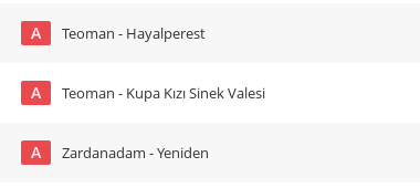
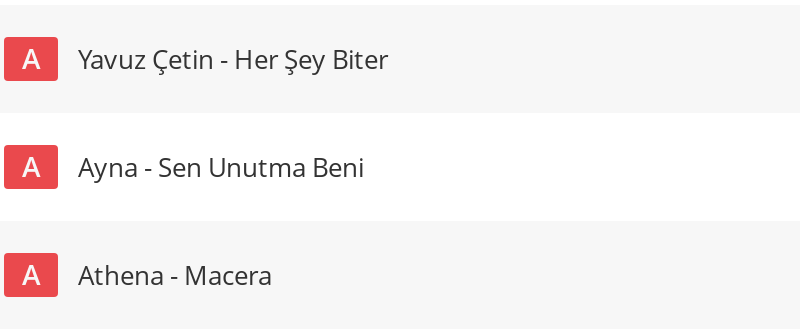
- Teoman - Hayalperest
+ Yavuz Çetin - Her Şey Biter

- Teoman - Kupa Kızı Sinek Valesi
+ Ayna - Sen Unutma Beni

- Zardanadam - Yeniden
+ Athena - Macera
